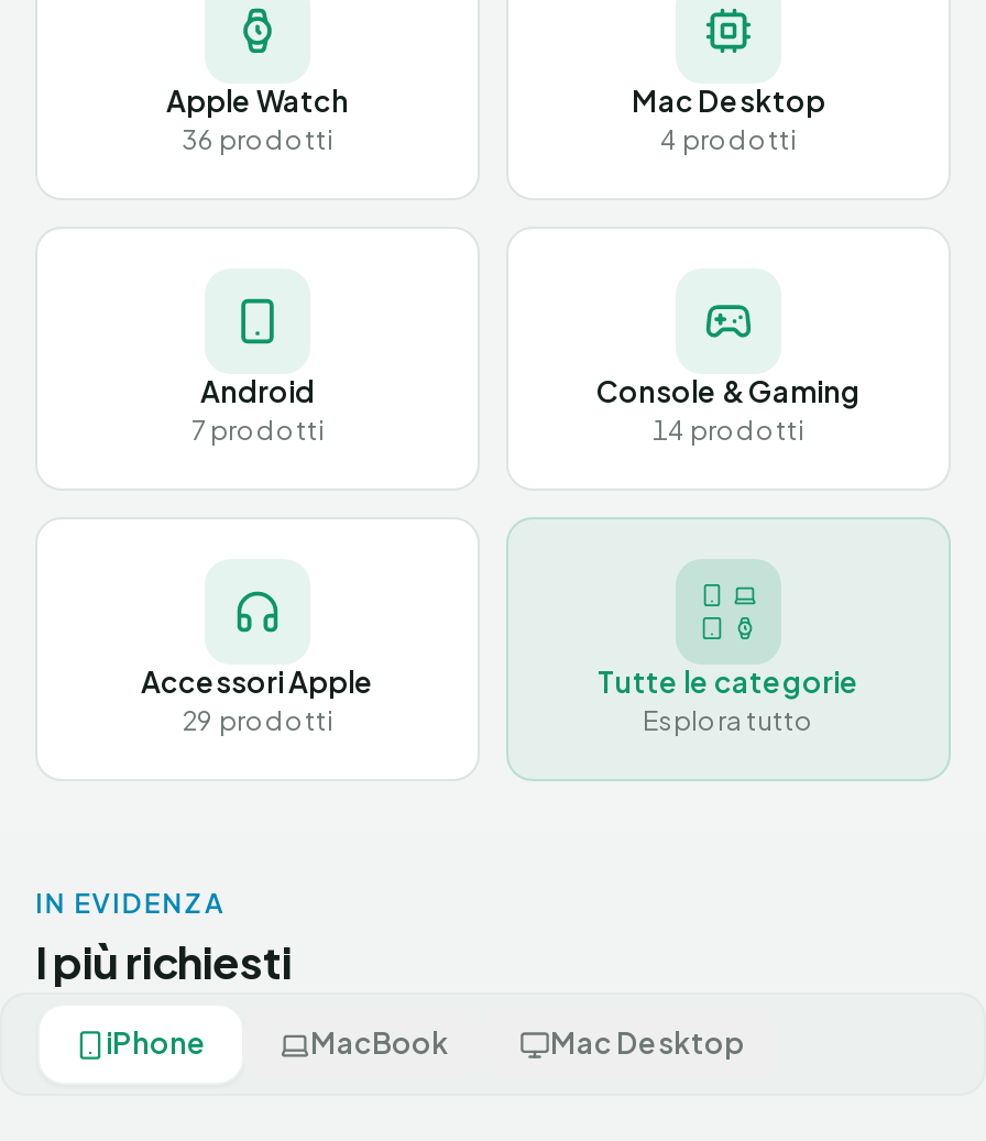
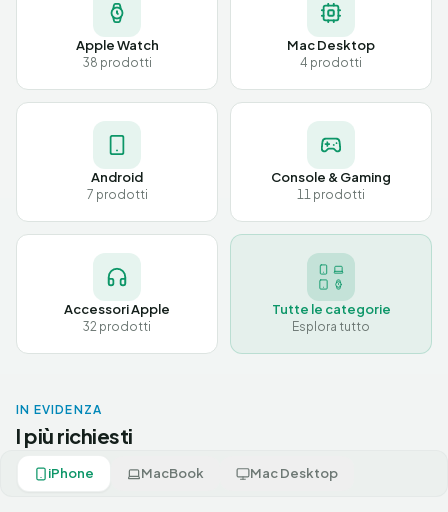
- 36 prodotti
+ 38 prodotti

- 14 prodotti
+ 11 prodotti

- 29 prodotti
+ 32 prodotti
